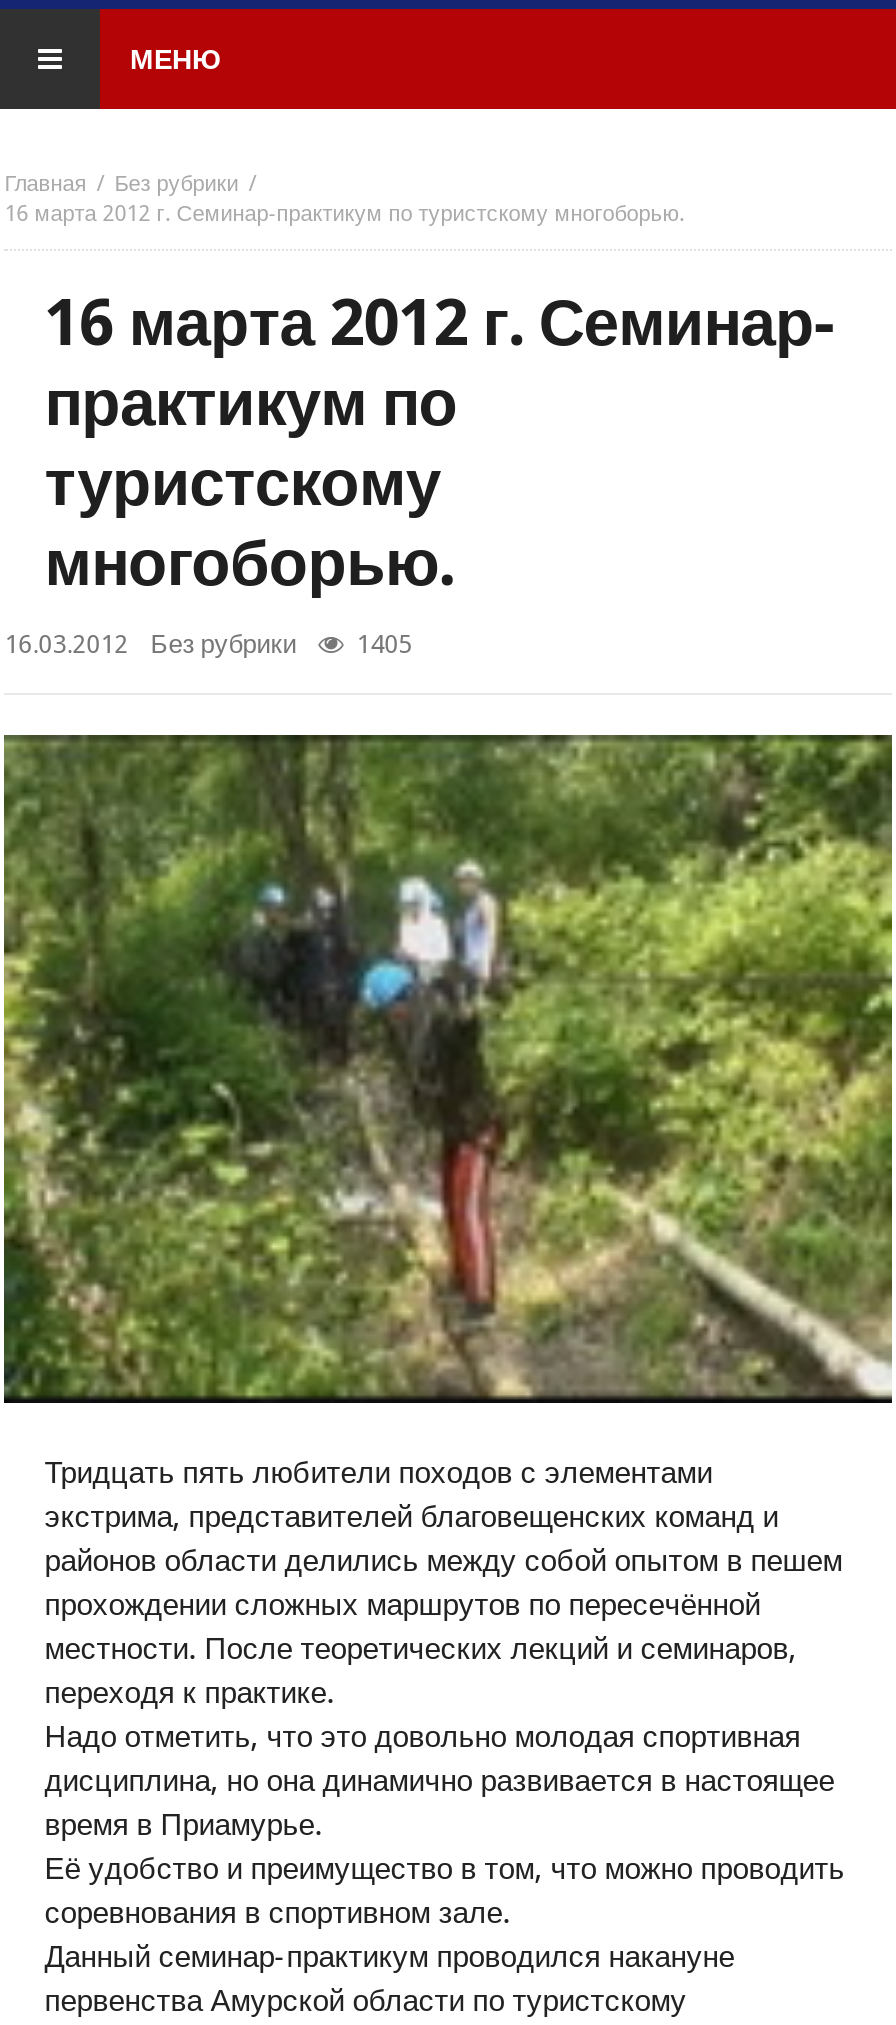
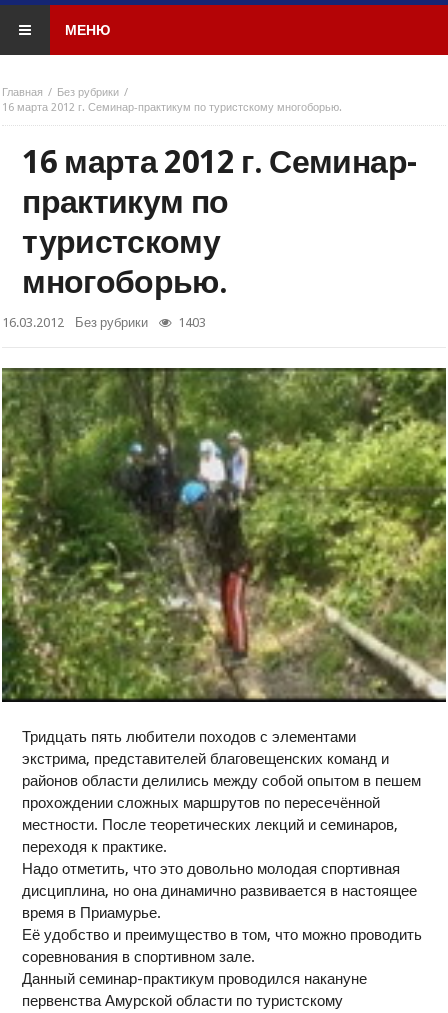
- 16.03.2012 Без рубрики 1405
+ 16.03.2012 Без рубрики 1403
